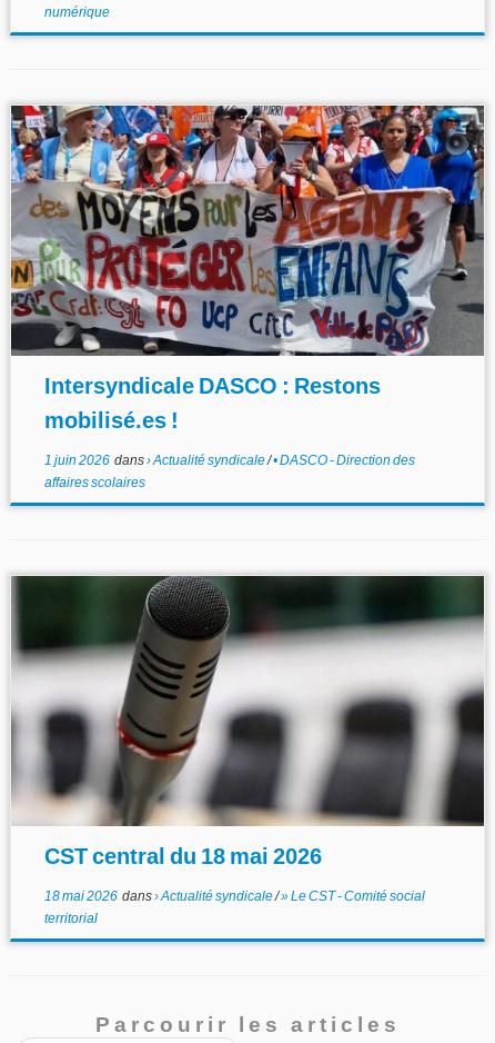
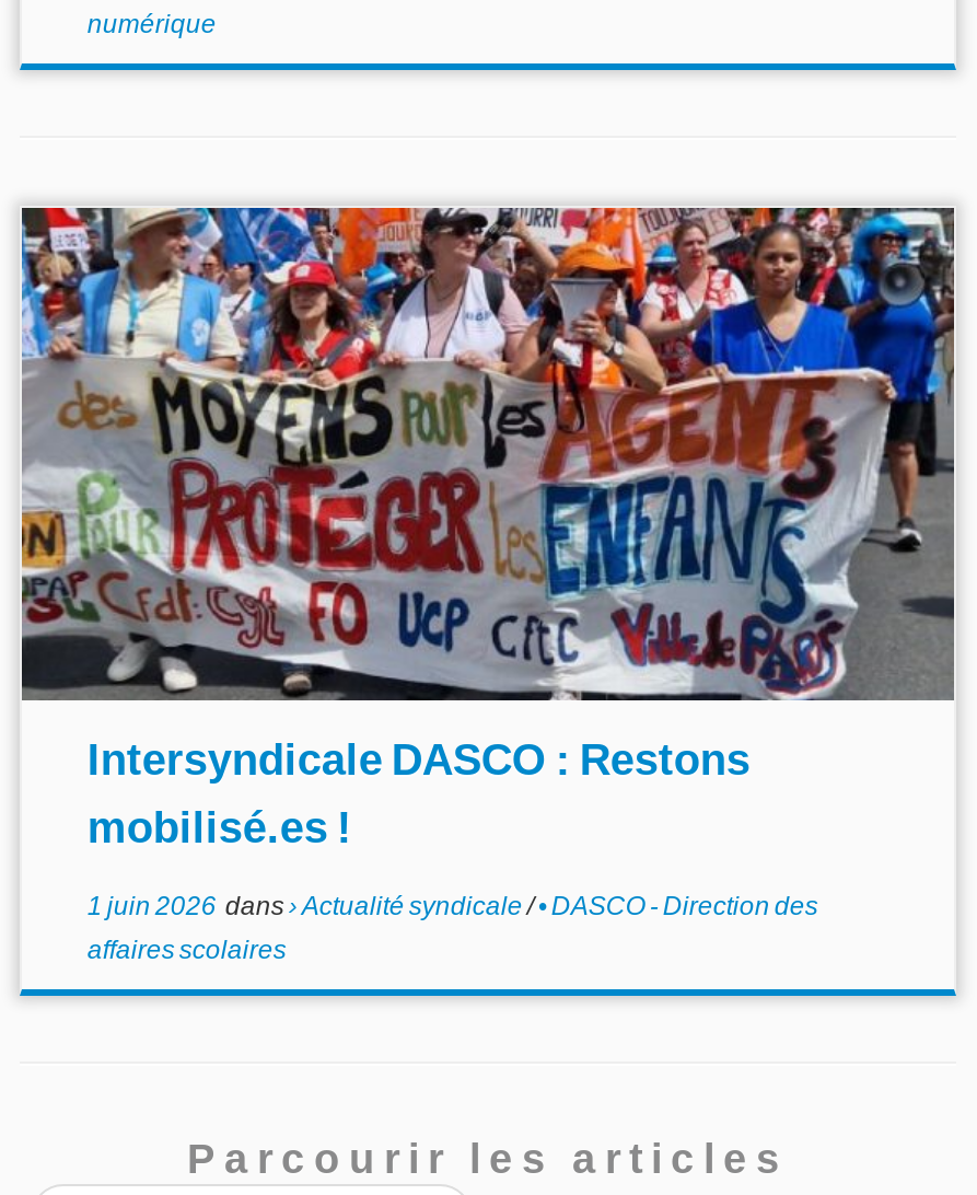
- [image]
- CST central du 18 mai 2026
- 18 mai 2026 dans› Actualité syndicale/» Le CST - Comité social
- territorial
